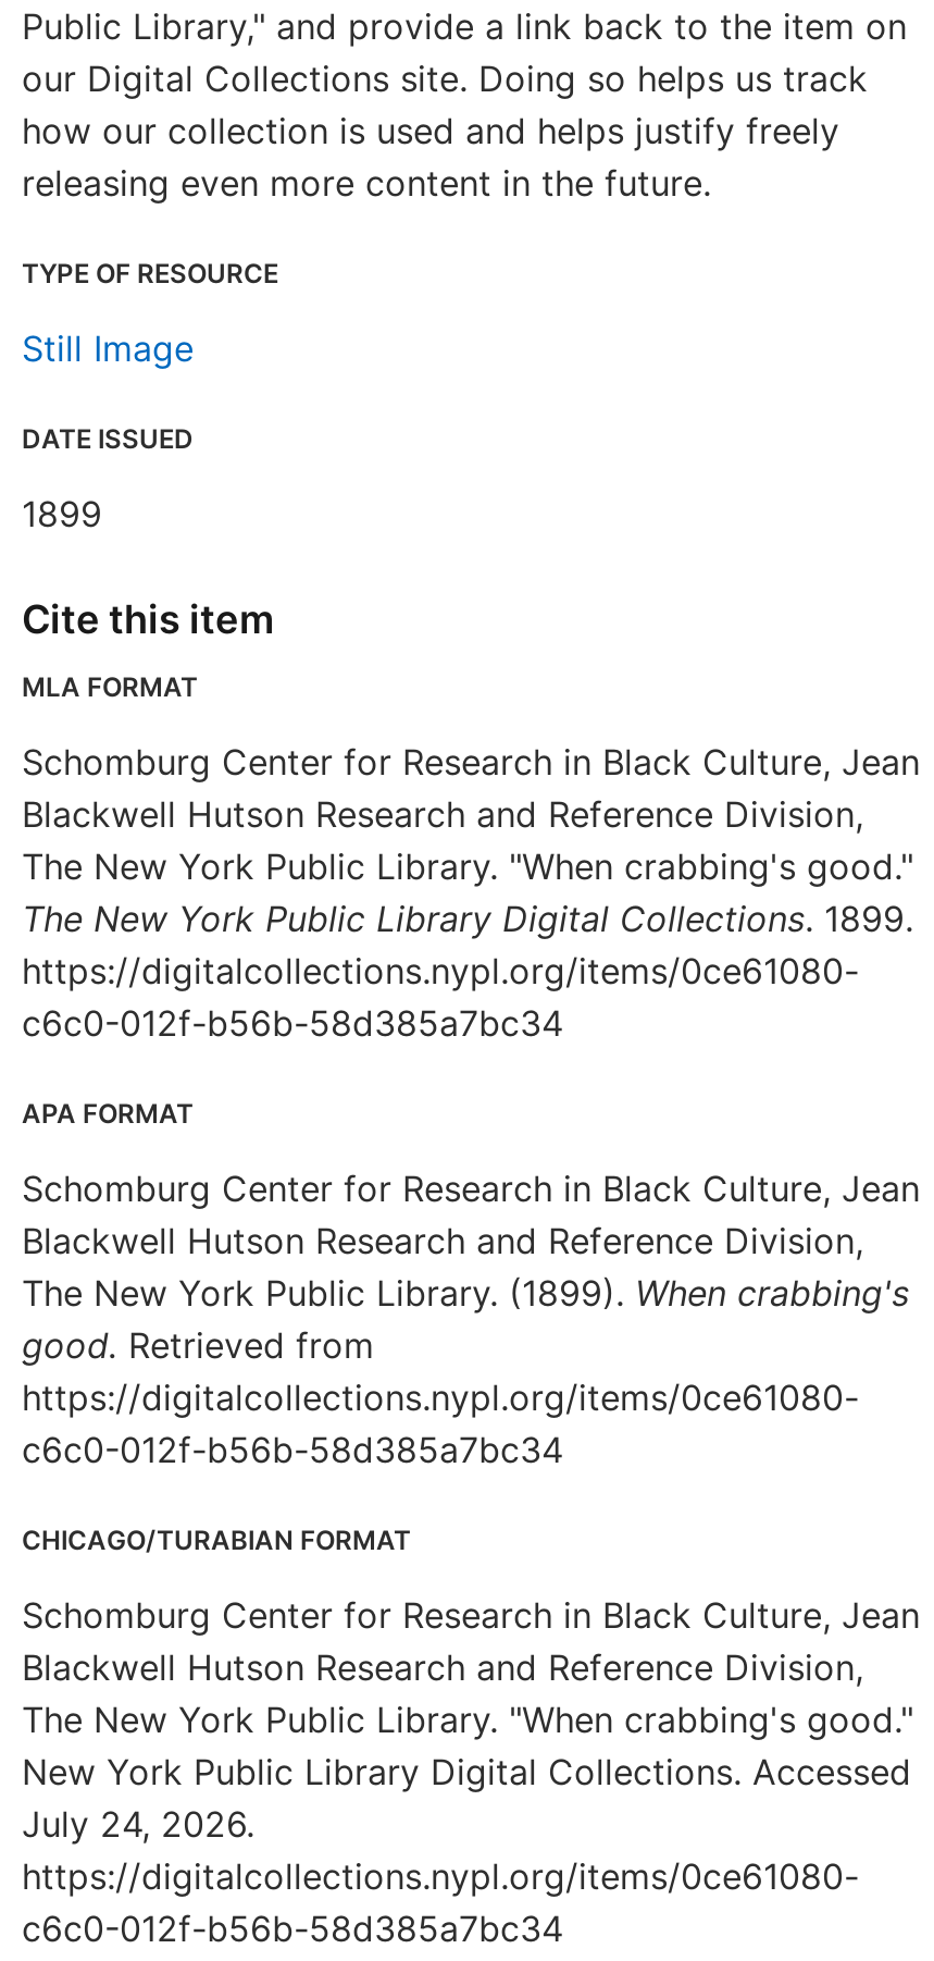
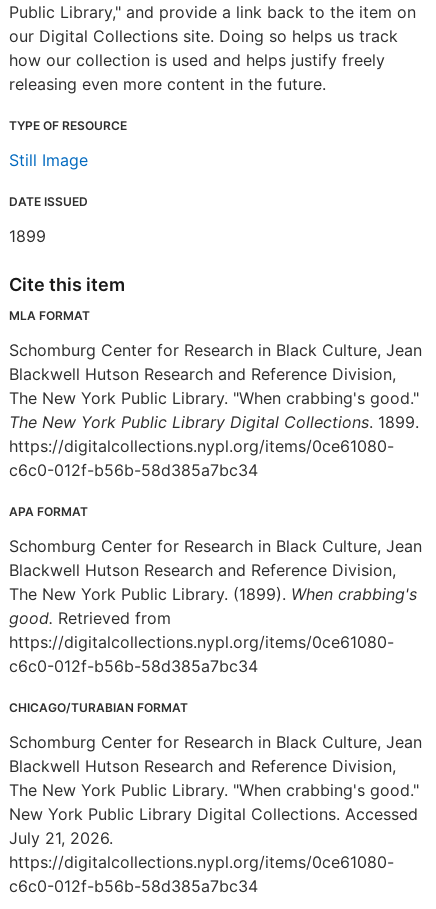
- July 24, 2026.
+ July 21, 2026.
